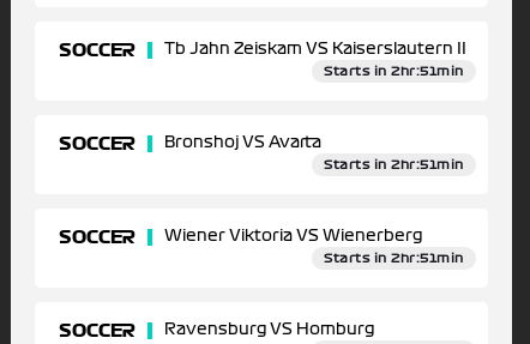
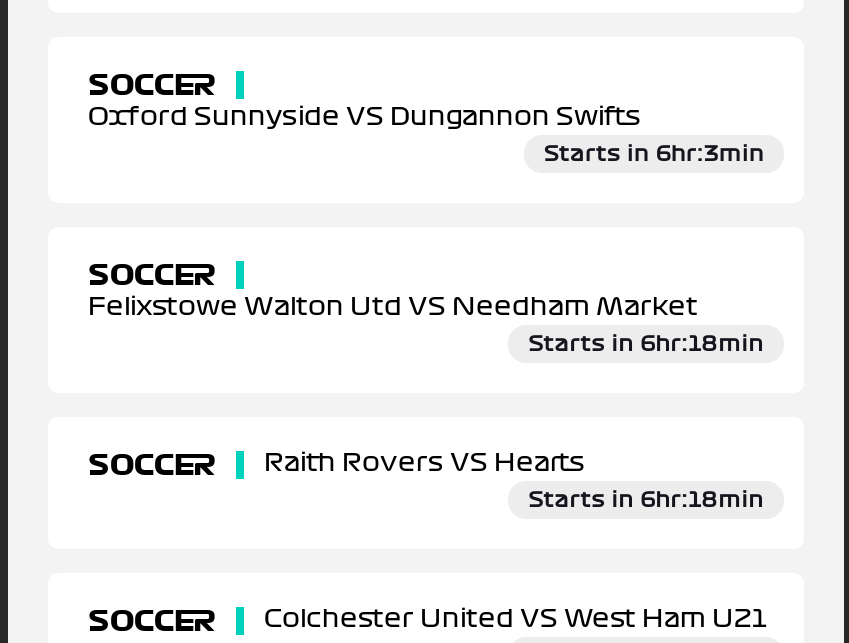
- Tb Jahn Zeiskam VS Kaiserslautern II
+ Oxford Sunnyside VS Dungannon Swifts

- Starts in 2hr:51min
+ Starts in 6hr:3min

- Bronshoj VS Avarta
+ Felixstowe Walton Utd VS Needham Market

- Starts in 2hr:51min
+ Starts in 6hr:18min

- Wiener Viktoria VS Wienerberg
+ Raith Rovers VS Hearts

- Starts in 2hr:51min
+ Starts in 6hr:18min

- Ravensburg VS Homburg
+ Colchester United VS West Ham U21
